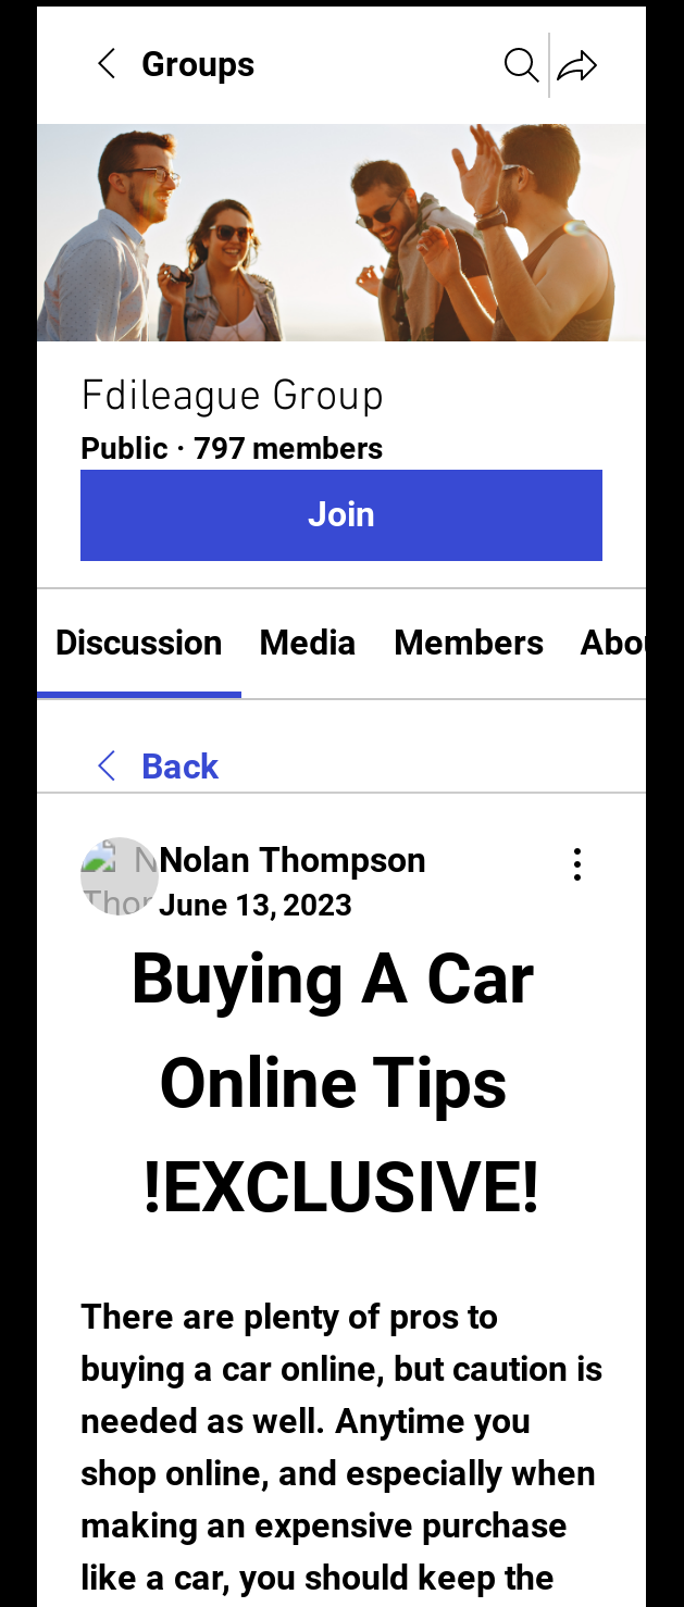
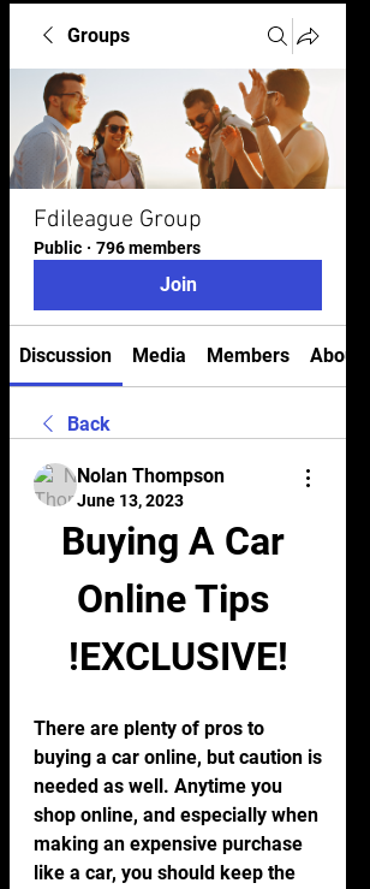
- Public · 797 members
+ Public · 796 members
